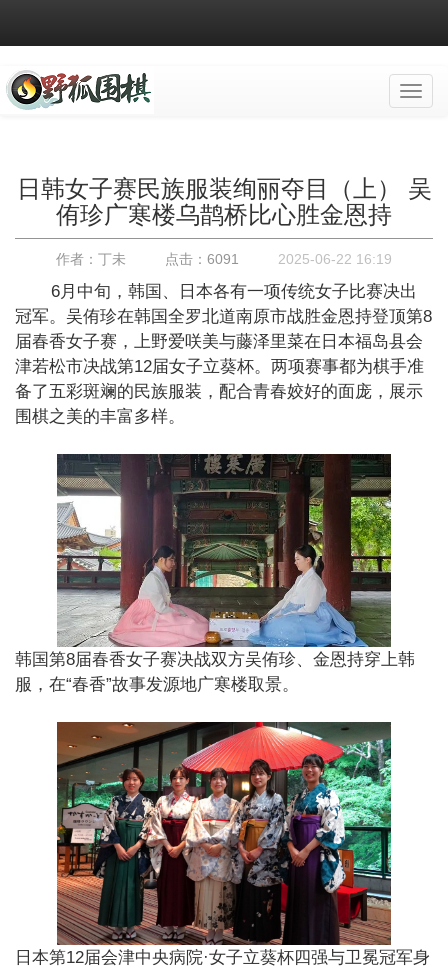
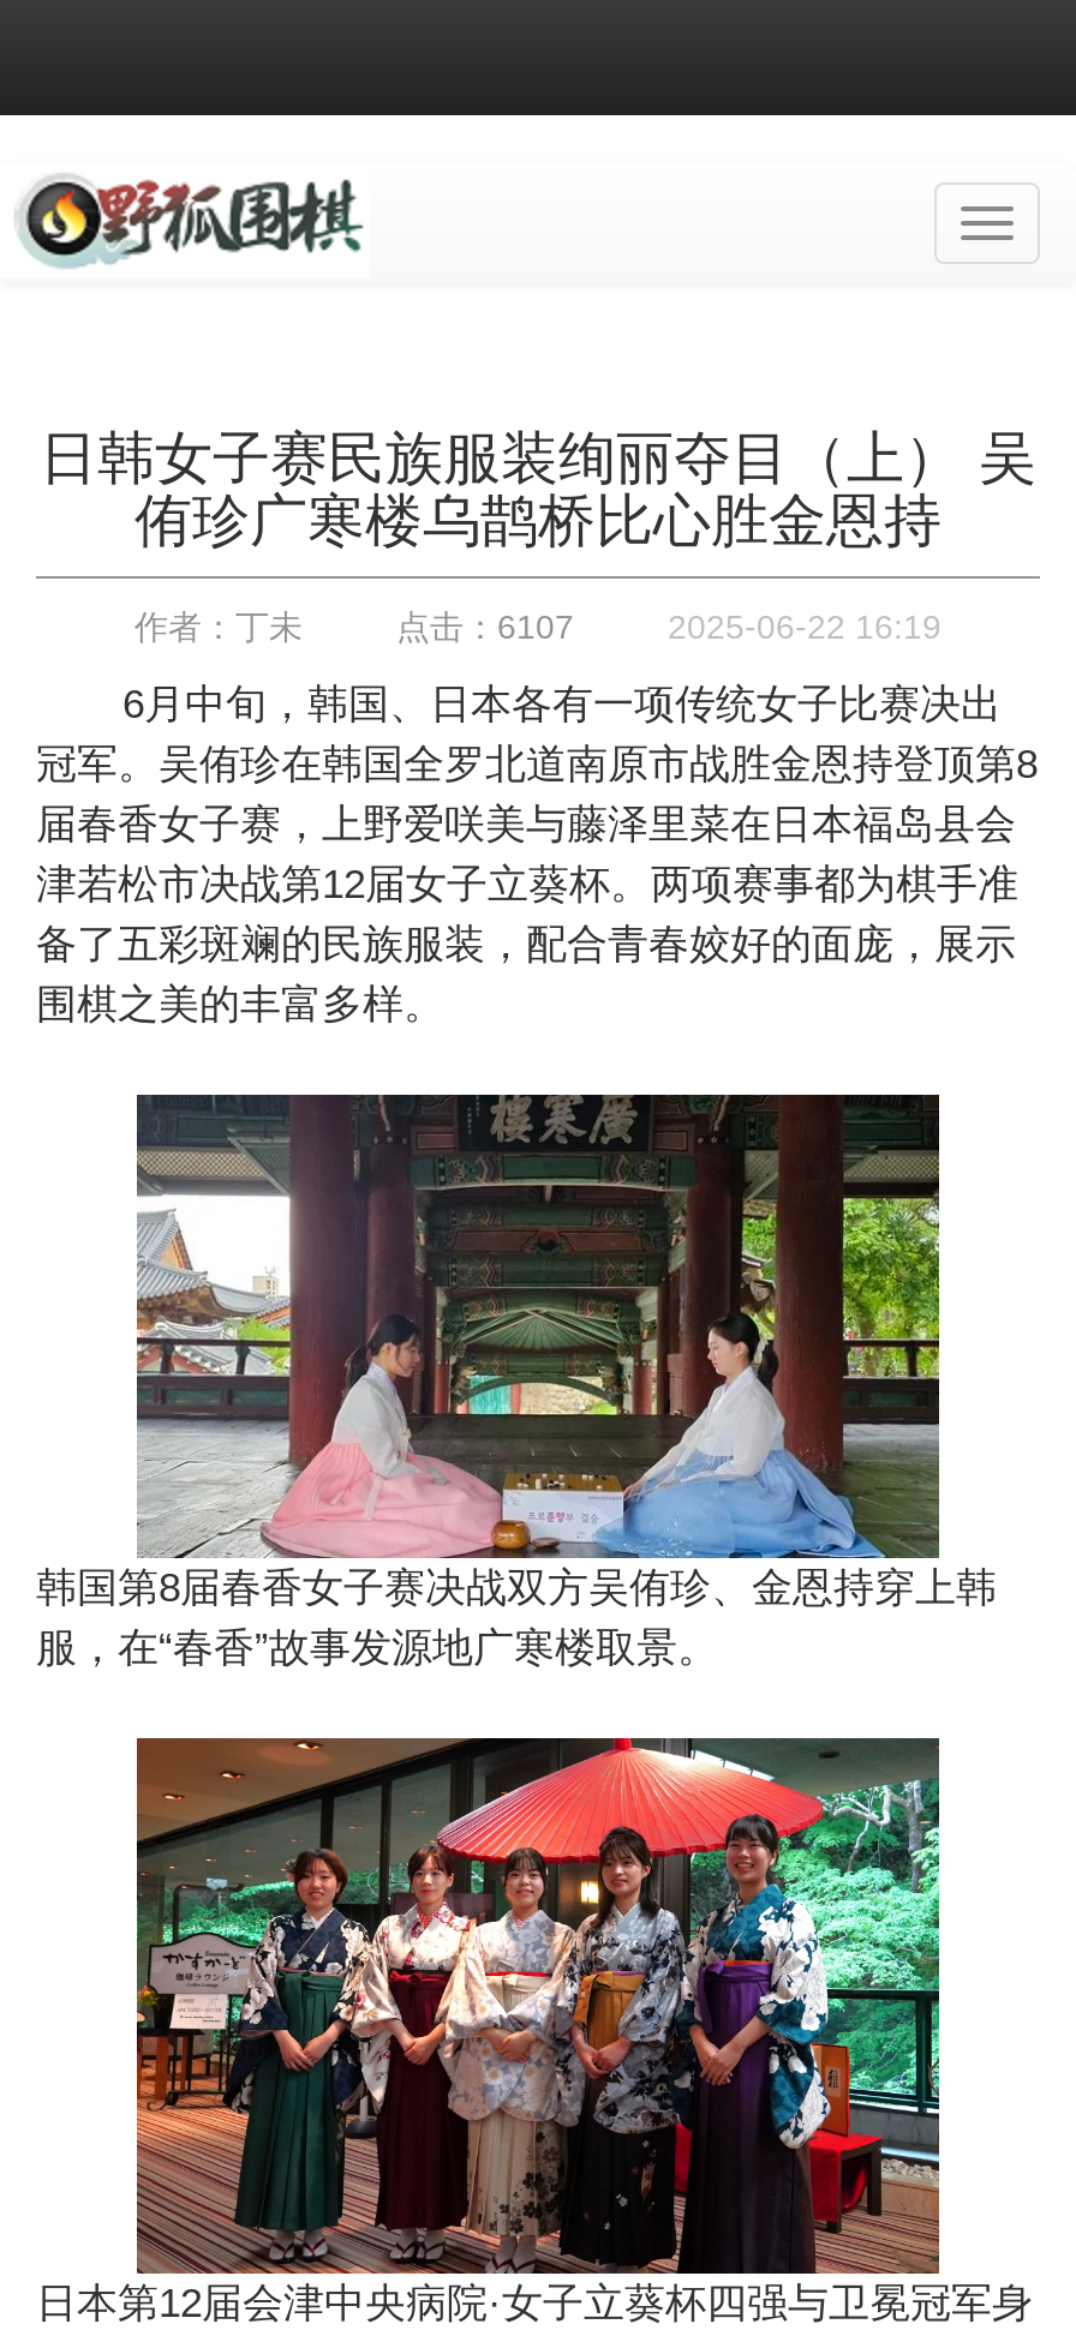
- 点击：6091
+ 点击：6107
